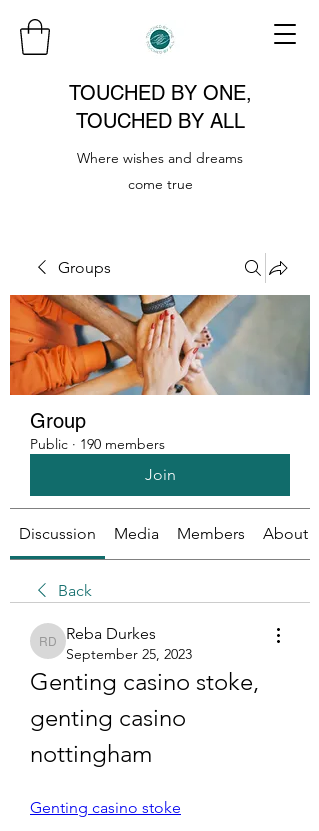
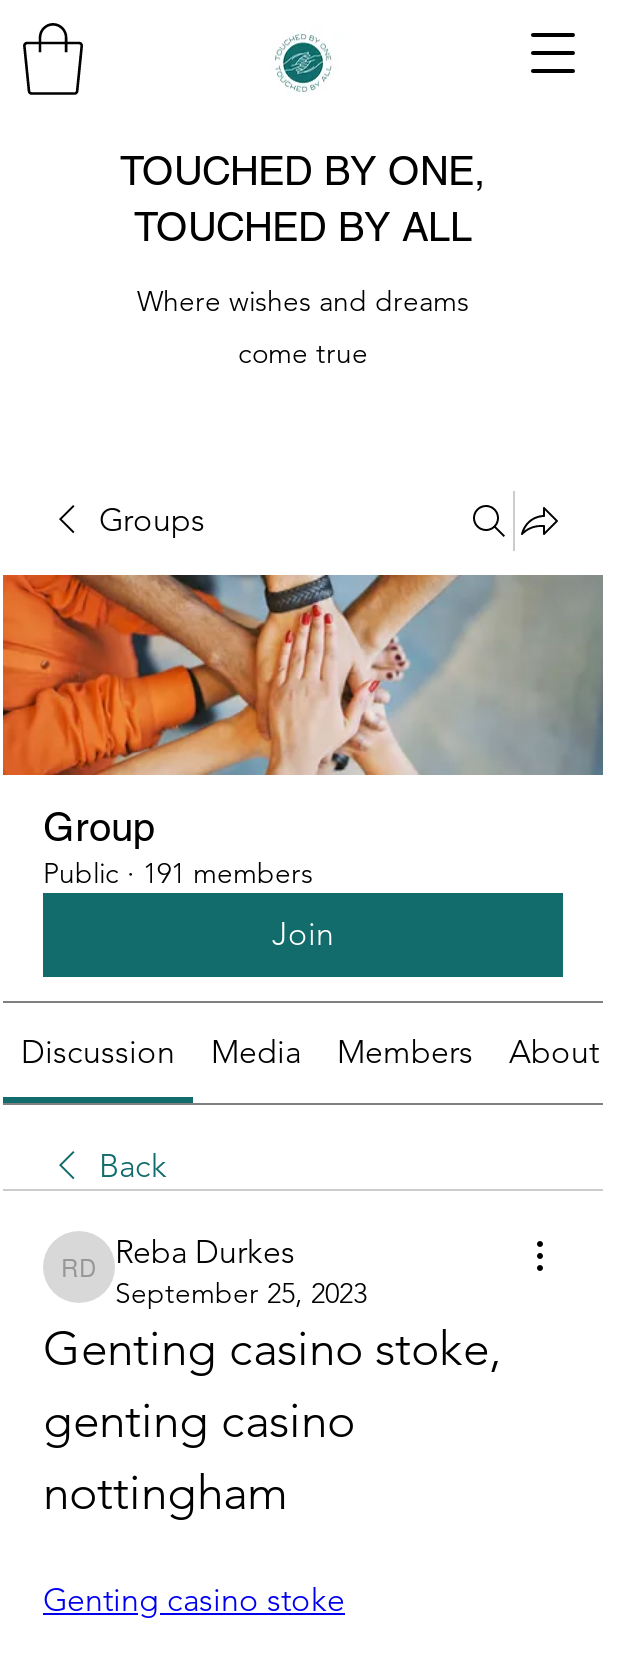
- Public · 190 members
+ Public · 191 members
